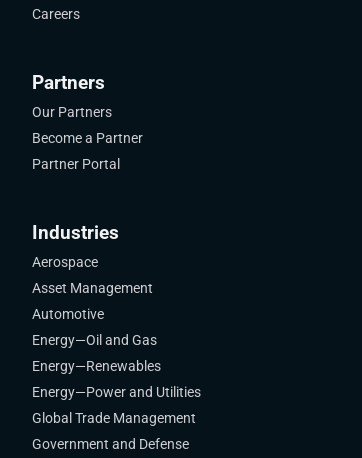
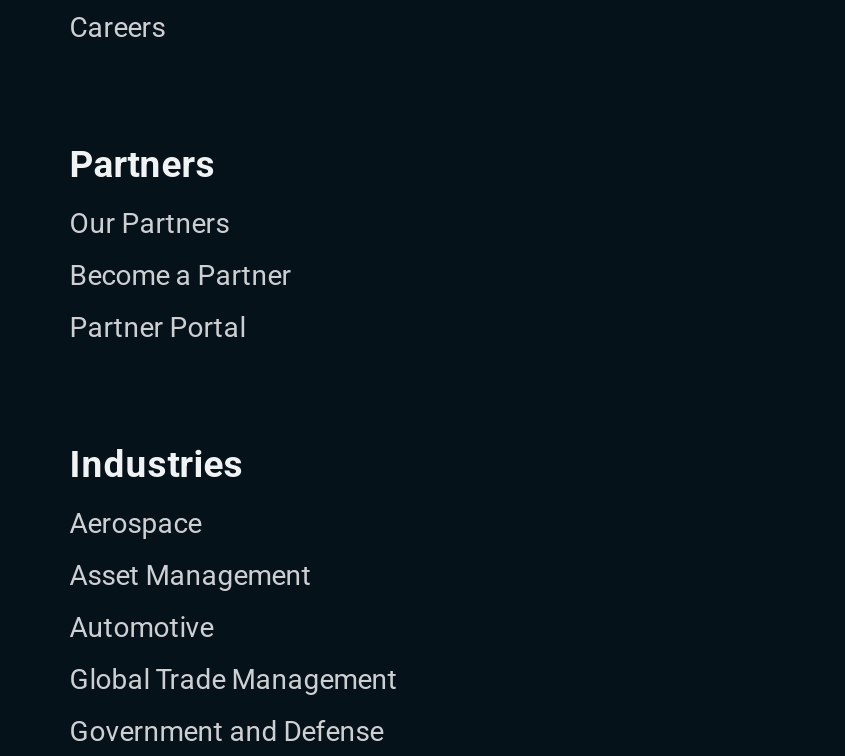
- Energy—Oil and Gas
- Energy—Renewables
- Energy—Power and Utilities
